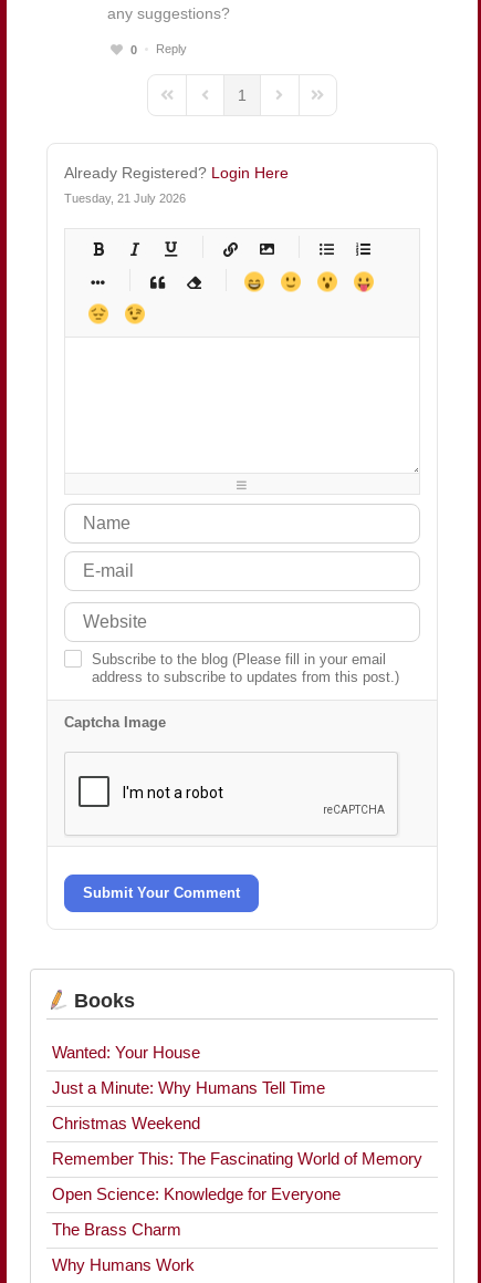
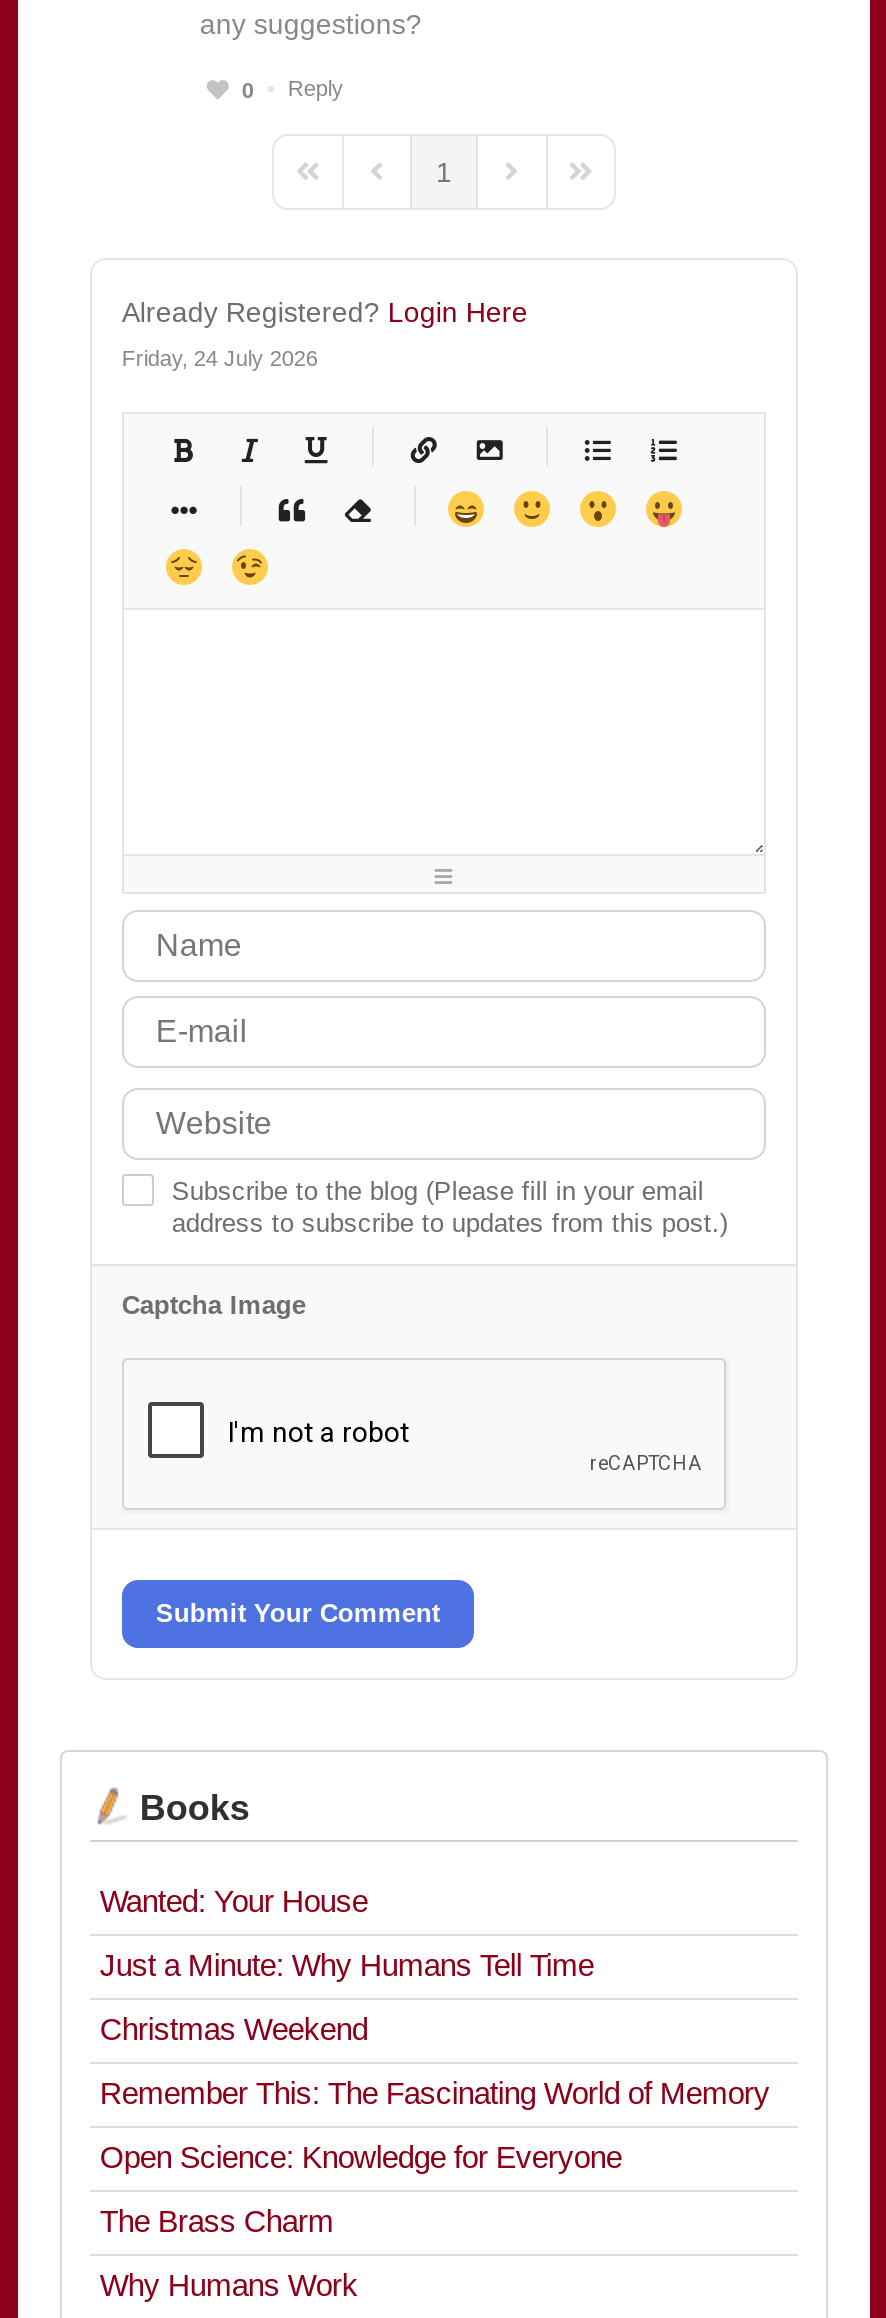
- Tuesday, 21 July 2026
+ Friday, 24 July 2026
